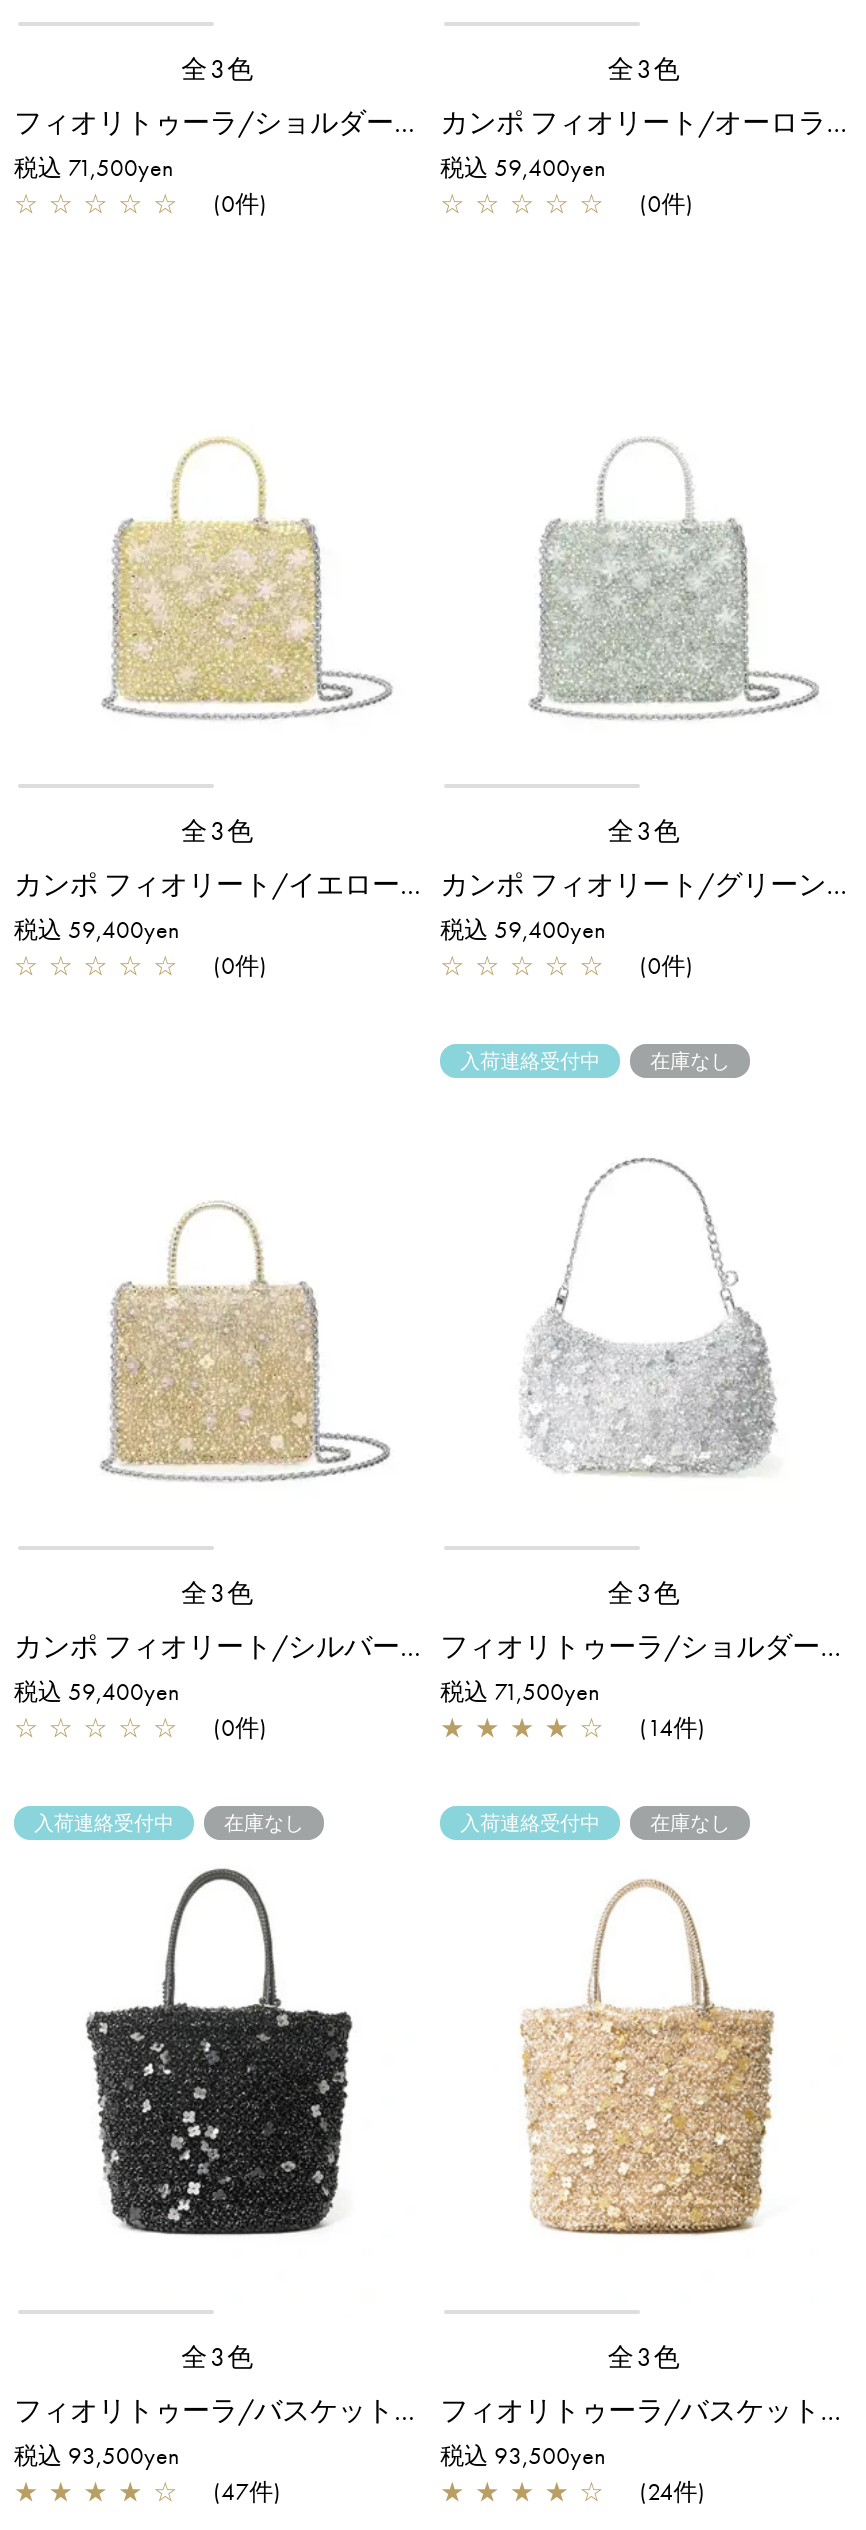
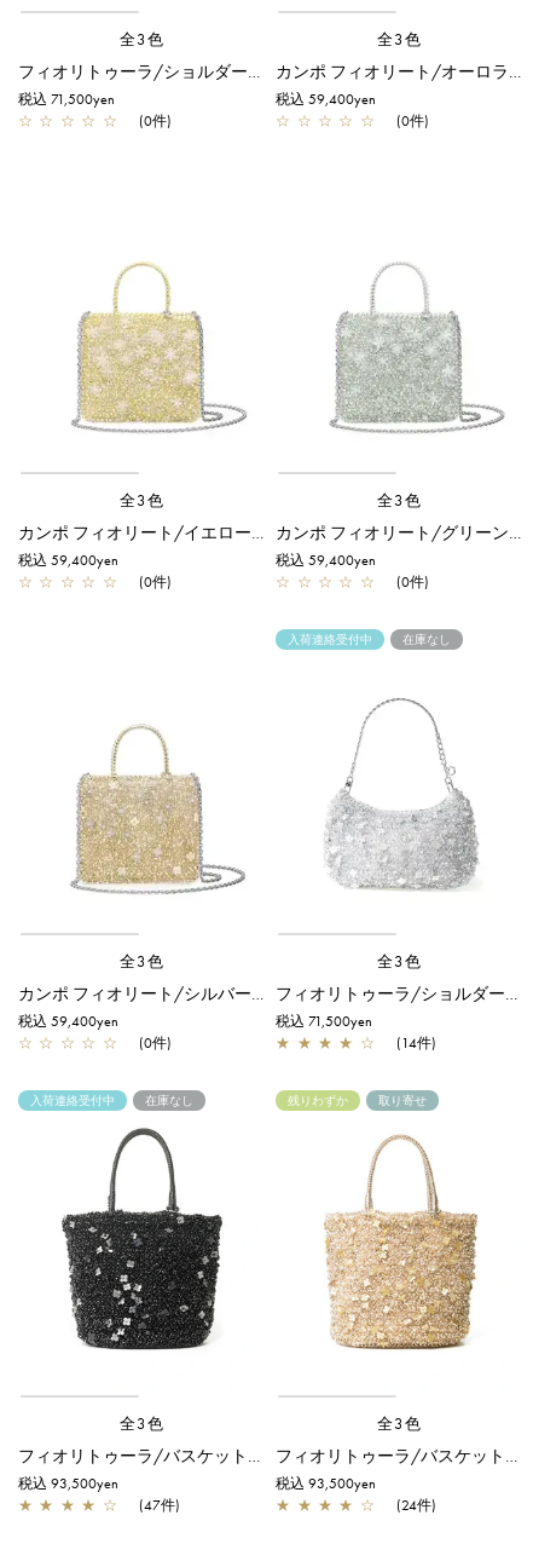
- 入荷連絡受付中
- 在庫なし
+ 残りわずか
+ 取り寄せ
